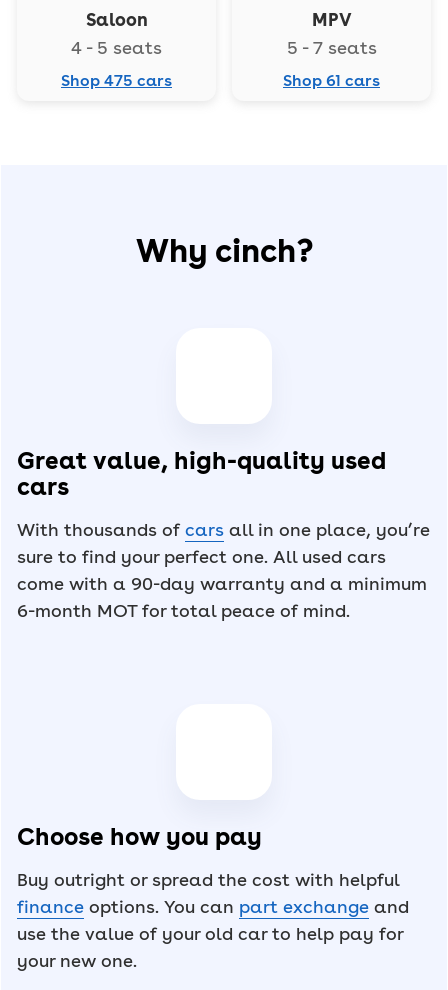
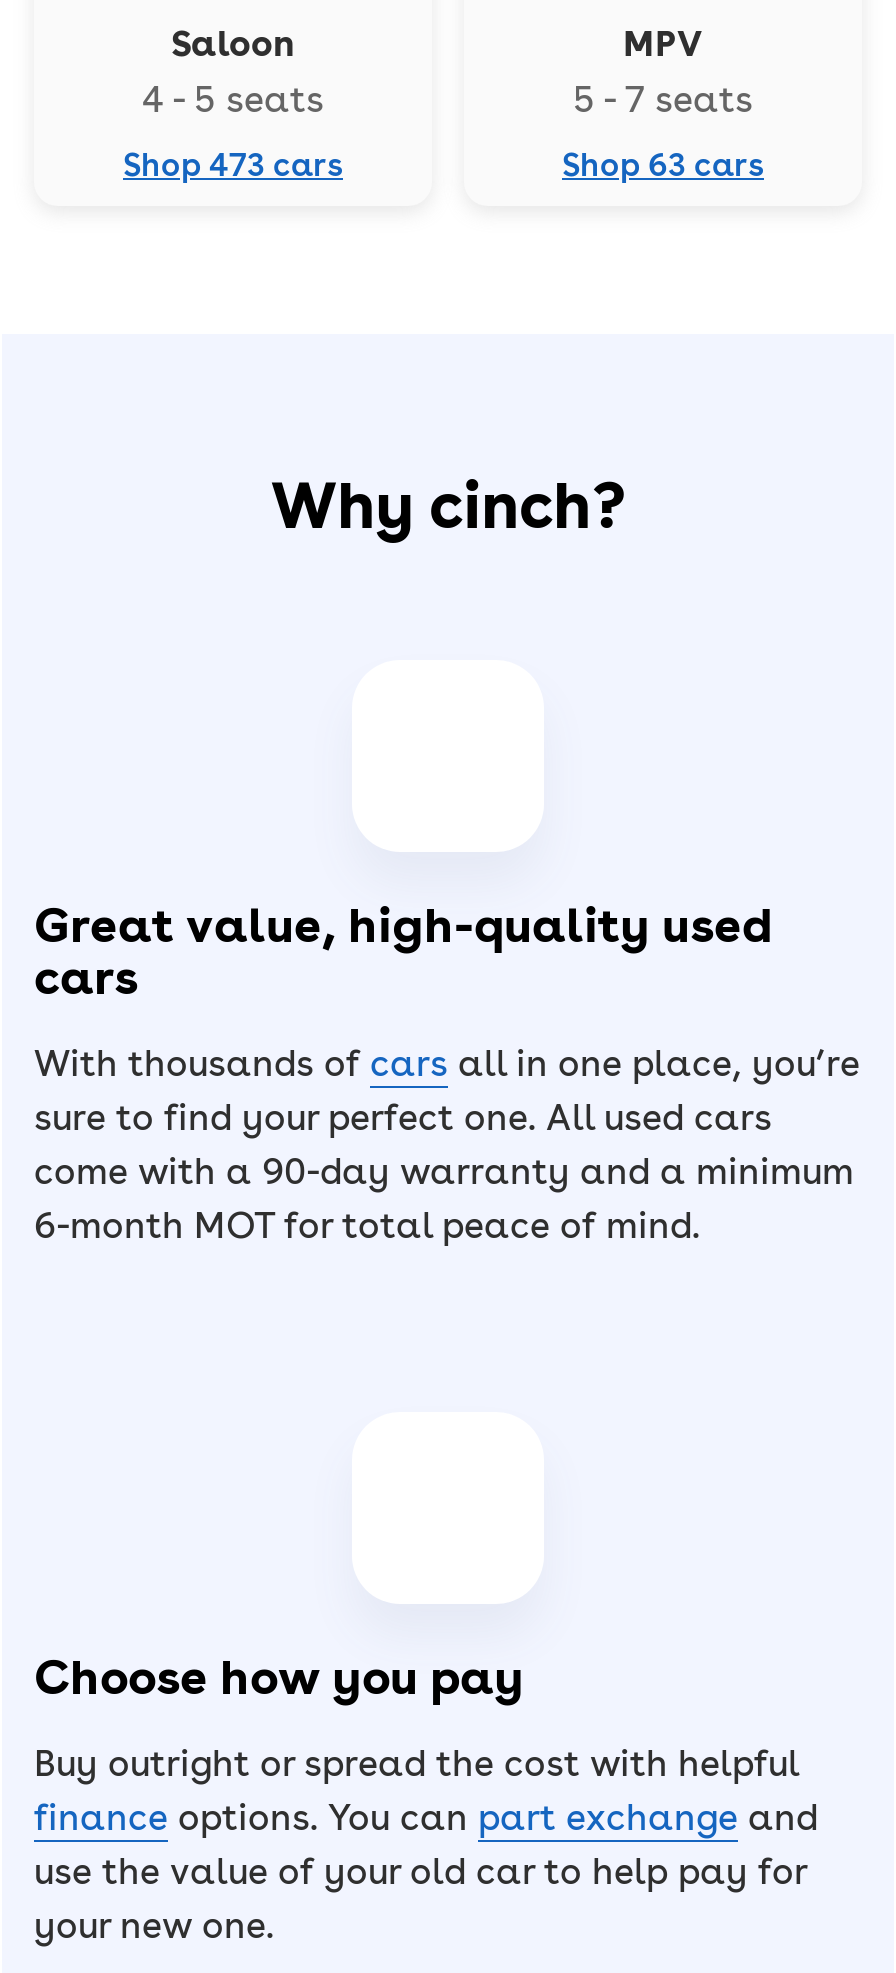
- Shop 475 cars
+ Shop 473 cars

- Shop 61 cars
+ Shop 63 cars
